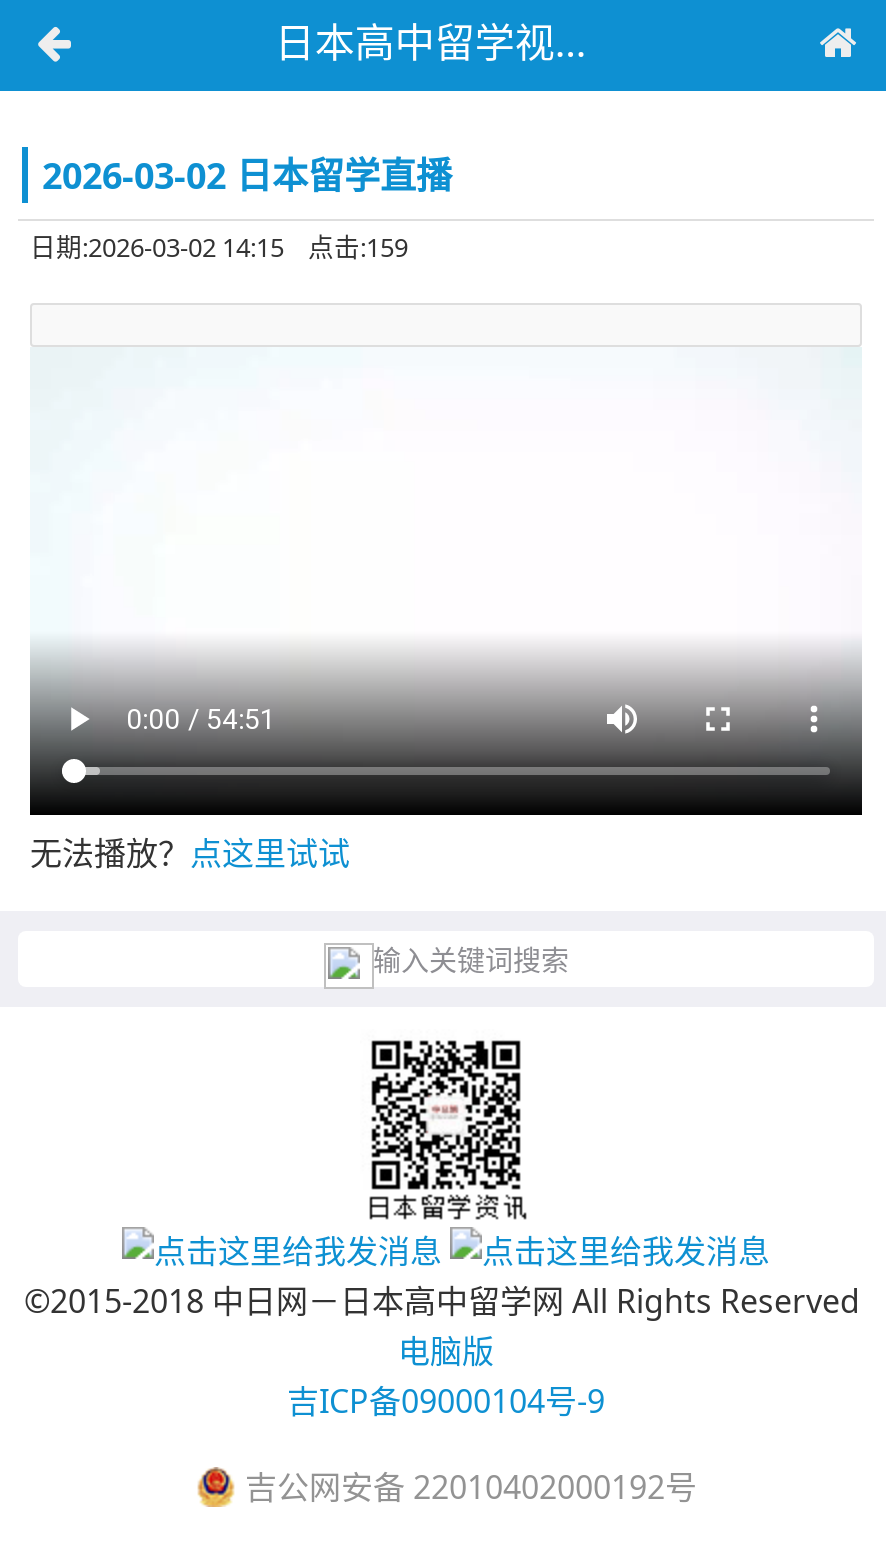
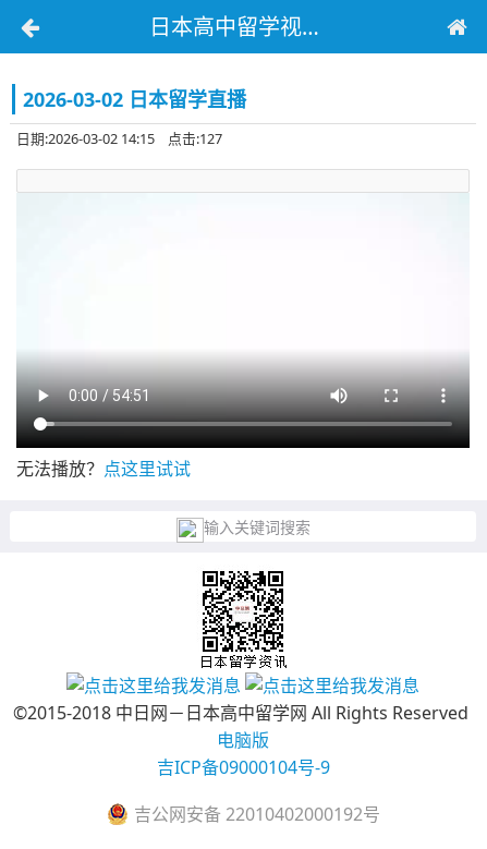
- 日期:2026-03-02 14:15 点击:159
+ 日期:2026-03-02 14:15 点击:127
